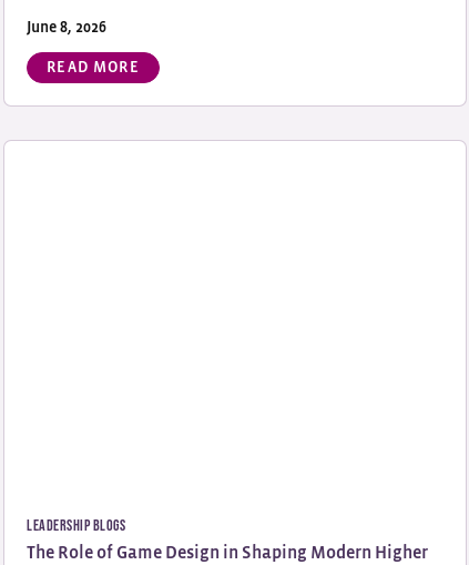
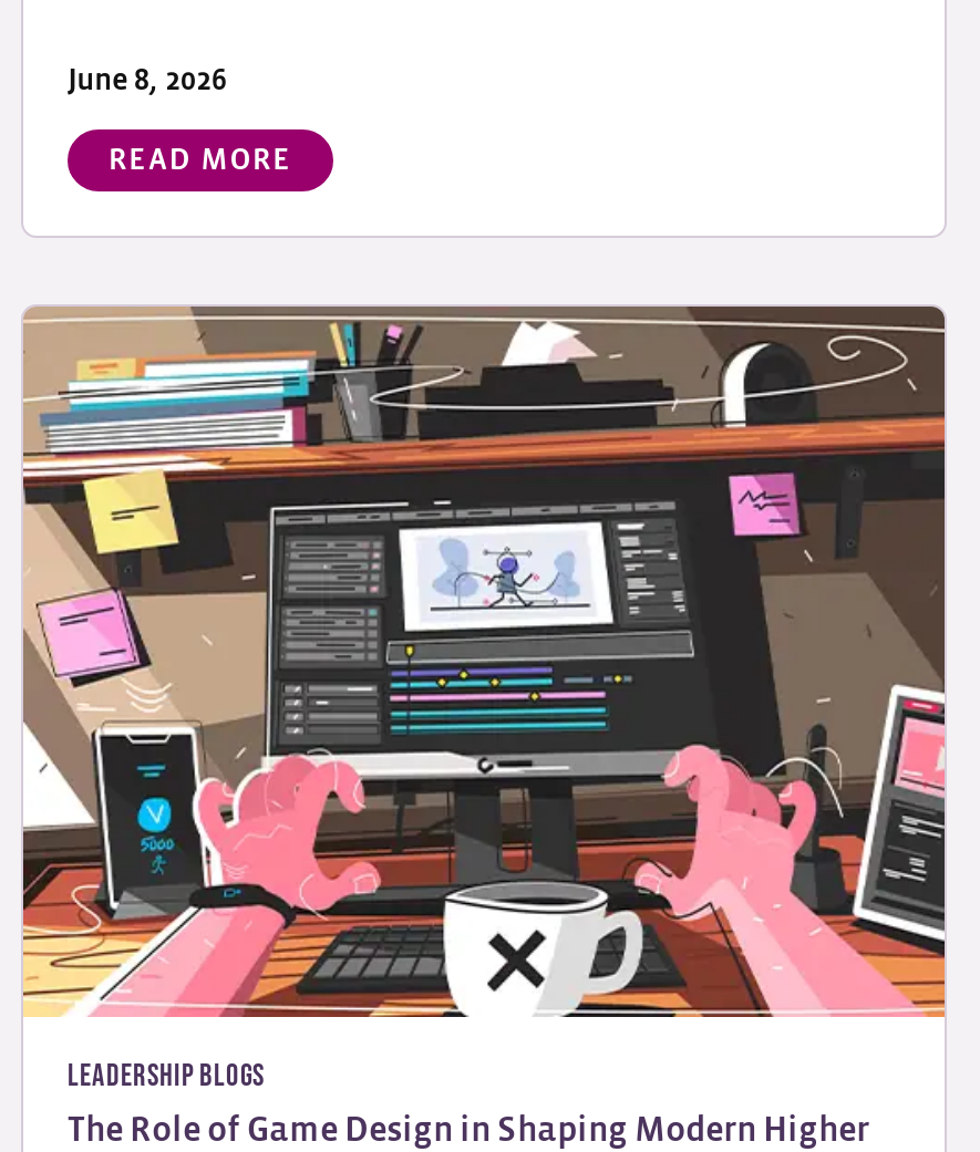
+ [image]
